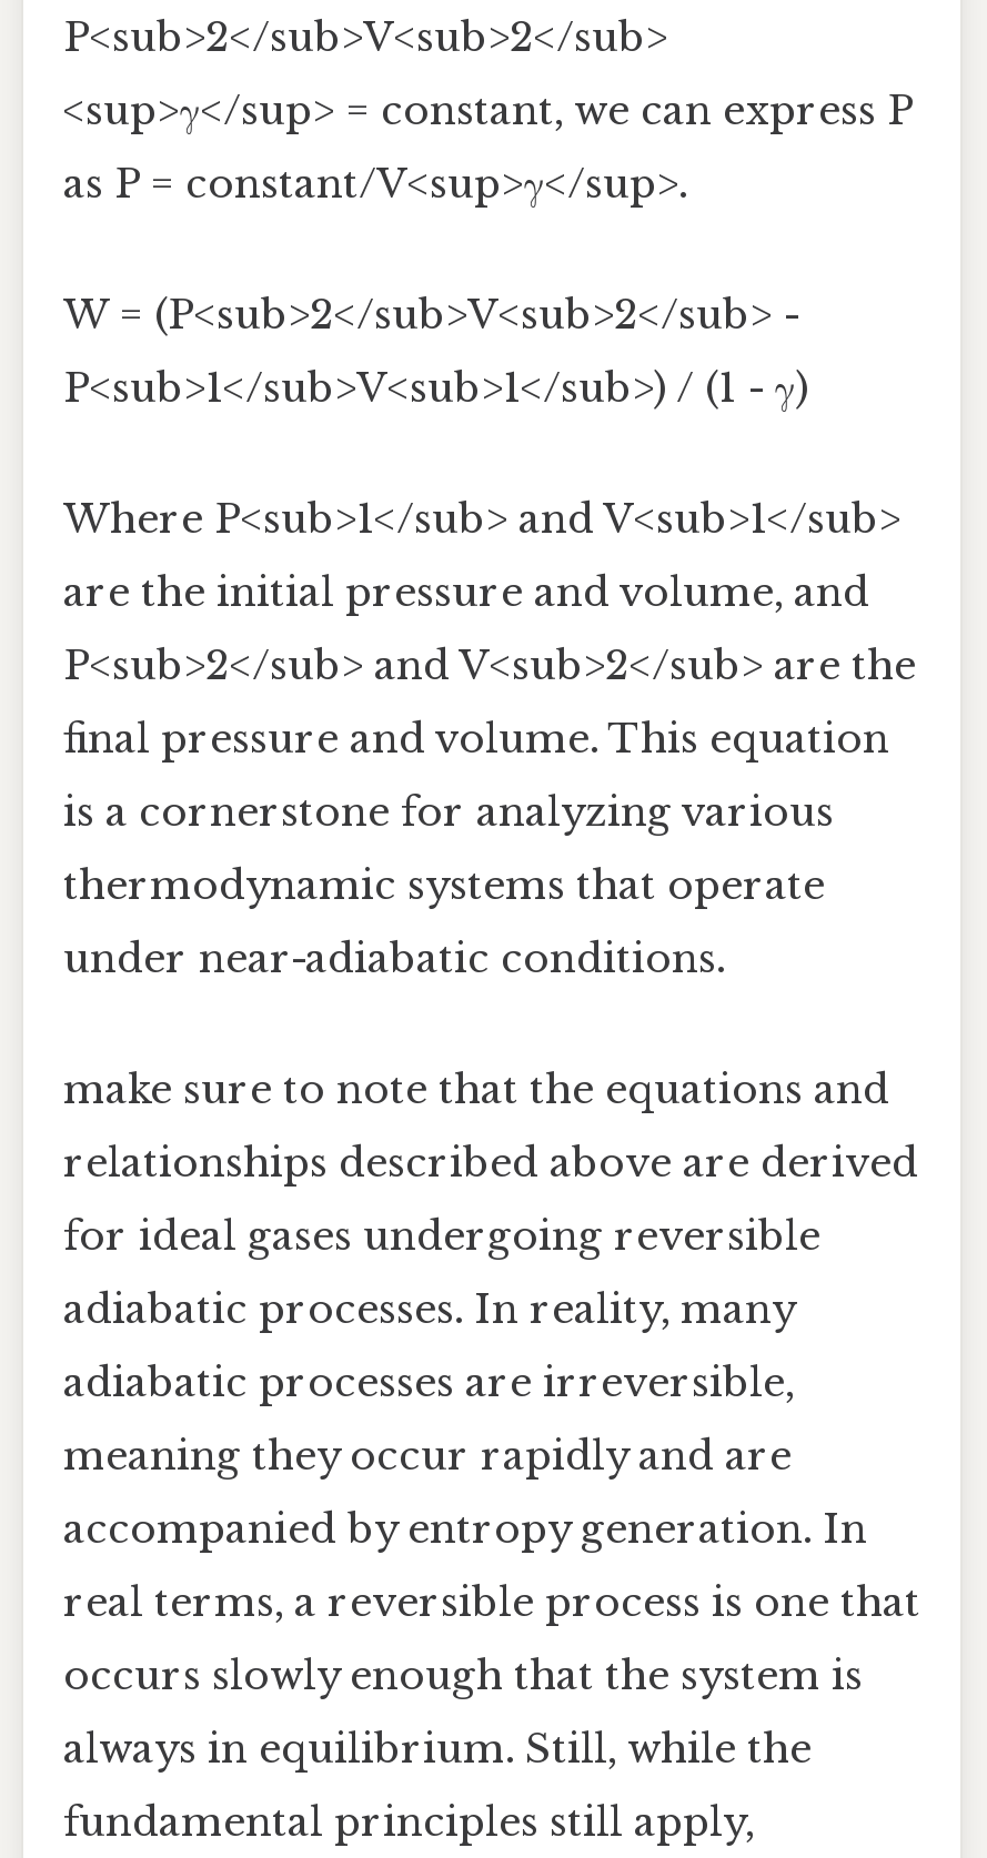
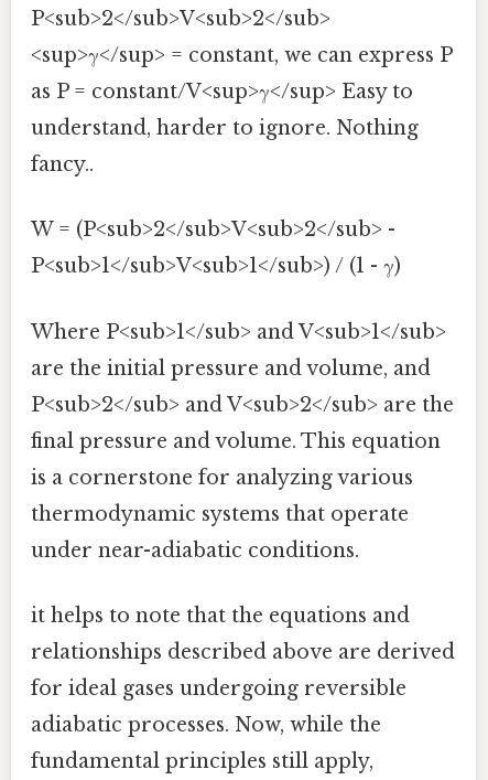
- as P = constant/V<sup>γ</sup>.
+ as P = constant/V<sup>γ</sup> Easy to
+ understand, harder to ignore. Nothing
+ fancy..

moved down: W = (P<sub>2</sub>V<sub>2</sub> - | P<sub>1</sub>V<sub>1</sub>) / (1 - γ) | Where P<sub>1</sub> and V<sub>1</sub> | ... | thermodynamic systems that operate | under near-adiabatic conditions.

- make sure to note that the equations and
+ it helps to note that the equations and

moved down: relationships described above are derived | for ideal gases undergoing reversible

- adiabatic processes. In reality, many
- adiabatic processes are irreversible,
- meaning they occur rapidly and are
- accompanied by entropy generation. In
- real terms, a reversible process is one that
- occurs slowly enough that the system is
- always in equilibrium. Still, while the
+ adiabatic processes. Now, while the
